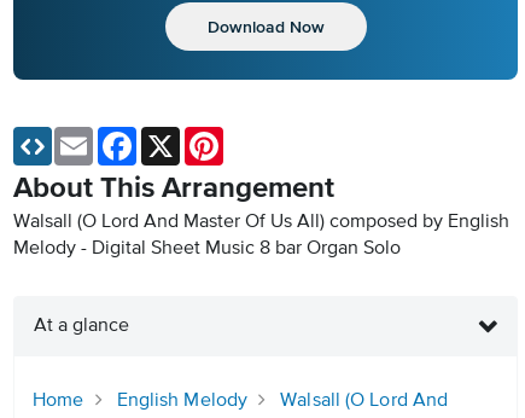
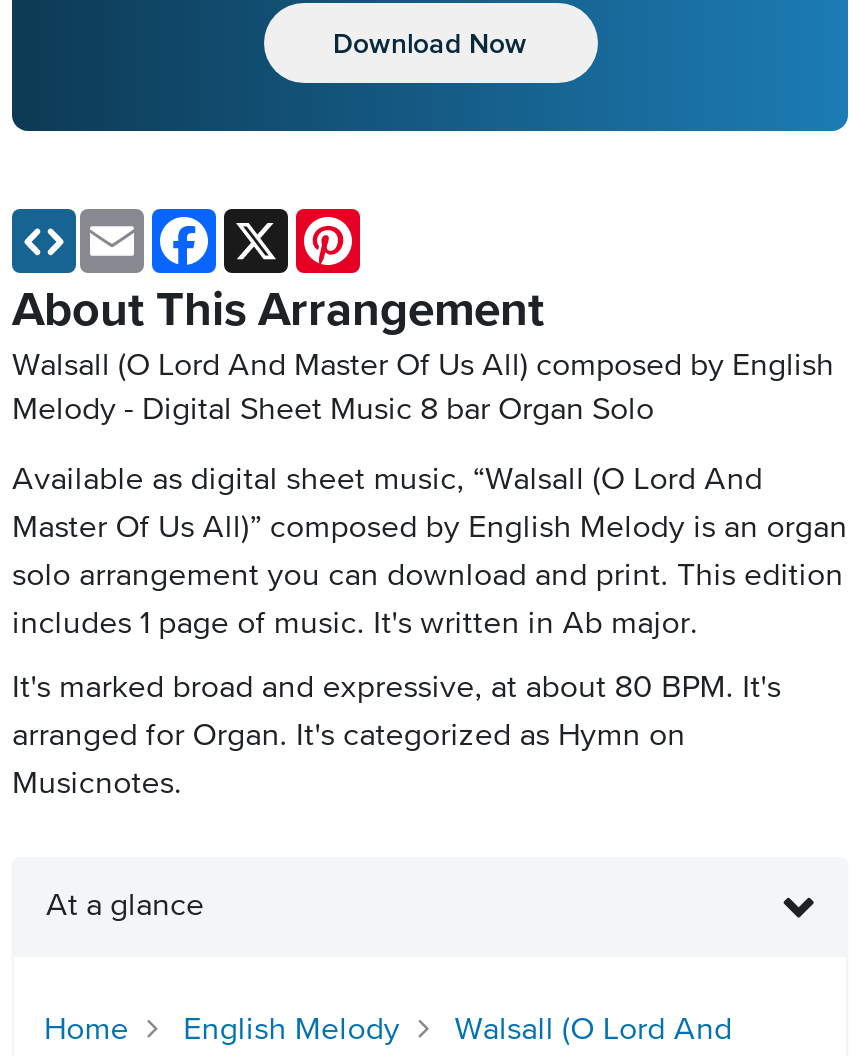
+ Available as digital sheet music, “Walsall (O Lord And
+ Master Of Us All)” composed by English Melody is an organ
+ solo arrangement you can download and print. This edition
+ includes 1 page of music. It's written in Ab major.
+ It's marked broad and expressive, at about 80 BPM. It's
+ arranged for Organ. It's categorized as Hymn on
+ Musicnotes.
